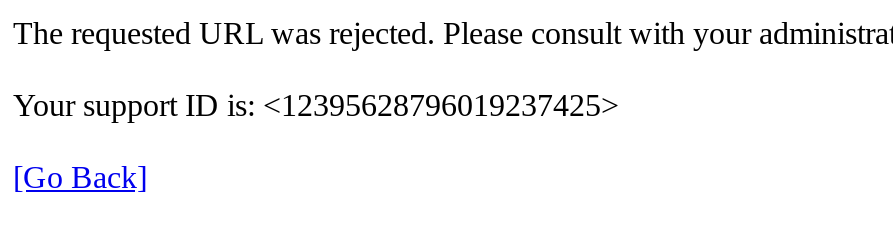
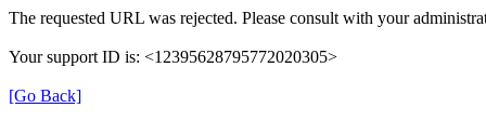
- Your support ID is: <12395628796019237425>
+ Your support ID is: <12395628795772020305>
